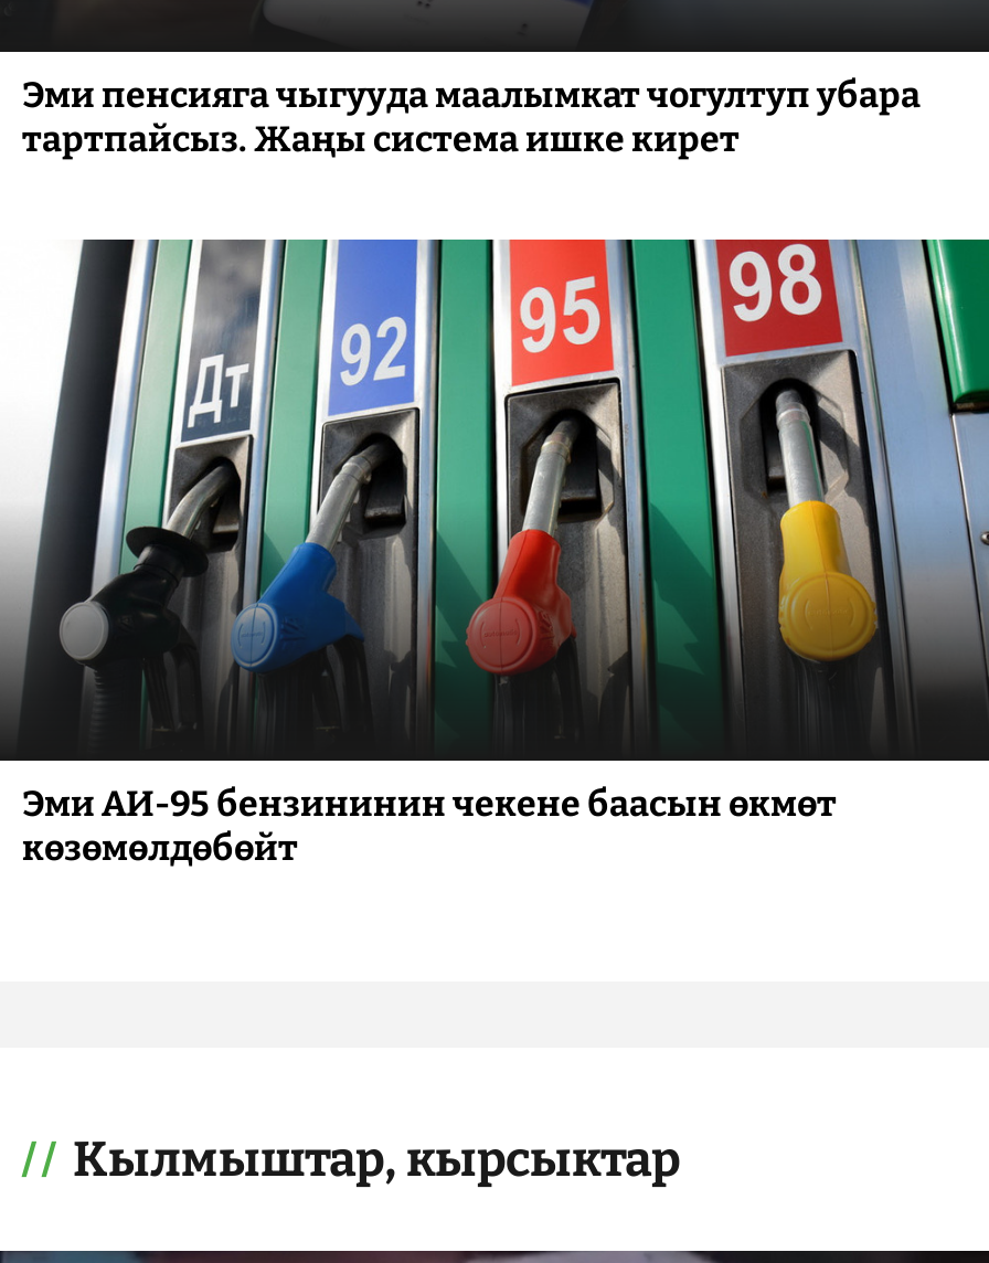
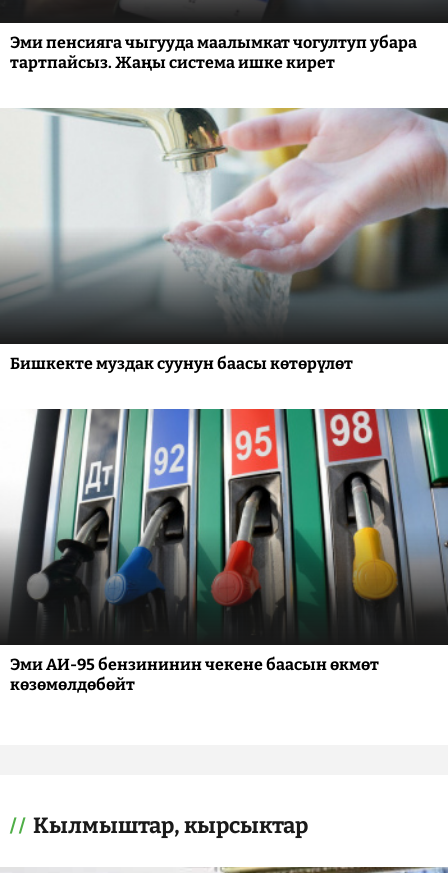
+ [image]
+ Бишкекте муздак суунун баасы көтөрүлөт
